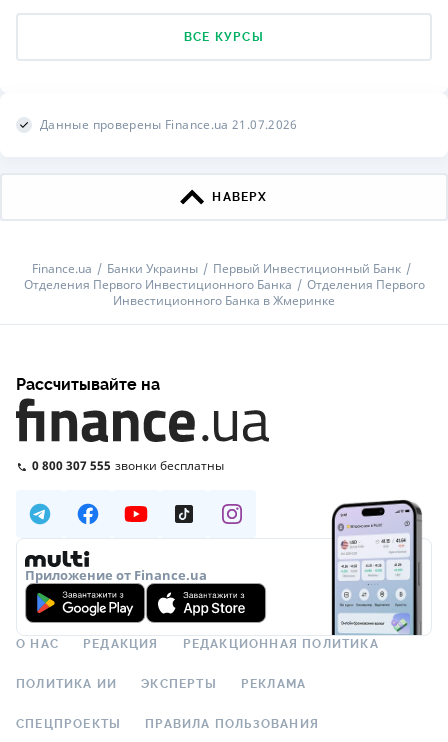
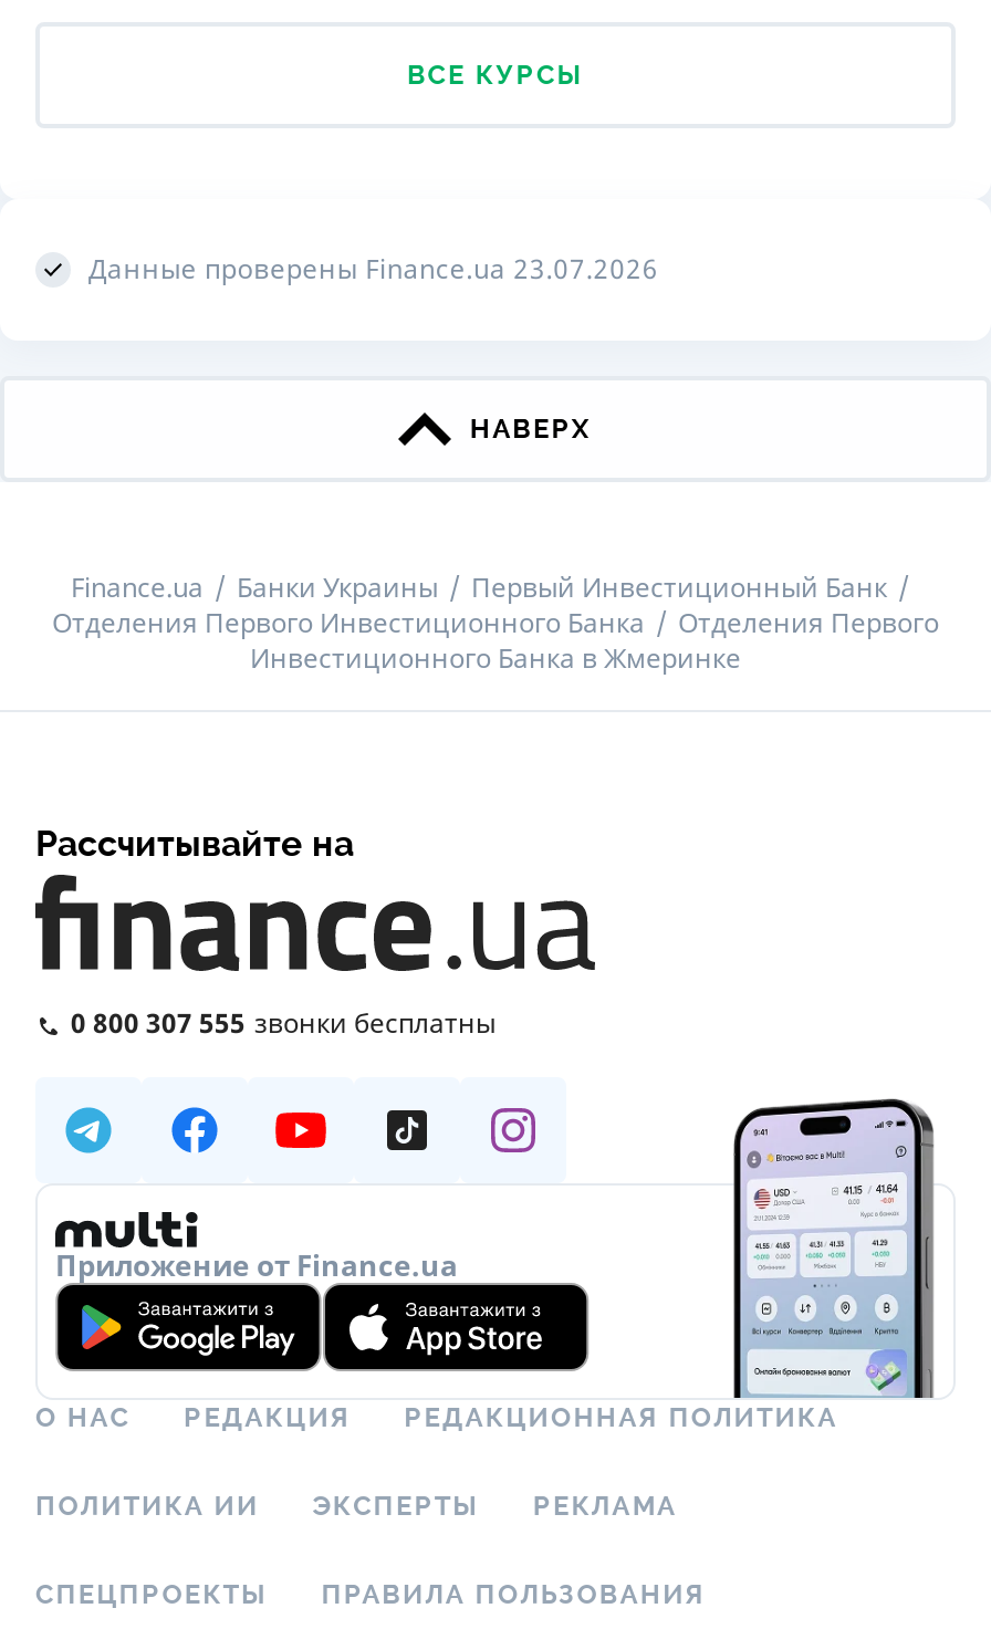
- Данные проверены Finance.ua 21.07.2026
+ Данные проверены Finance.ua 23.07.2026
